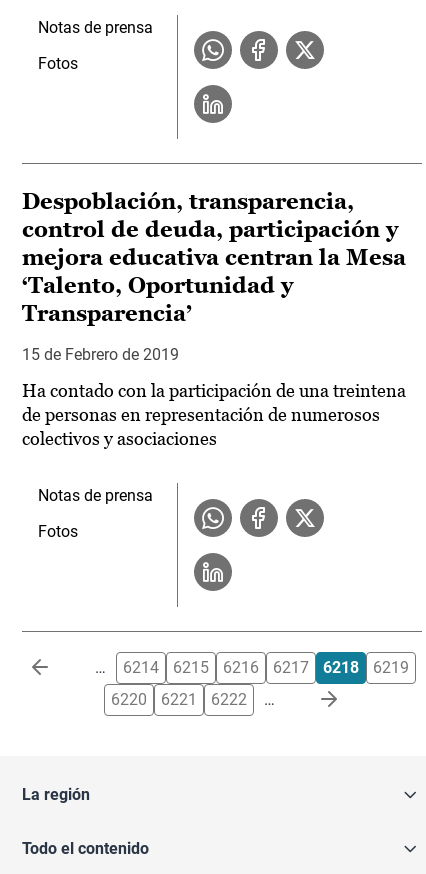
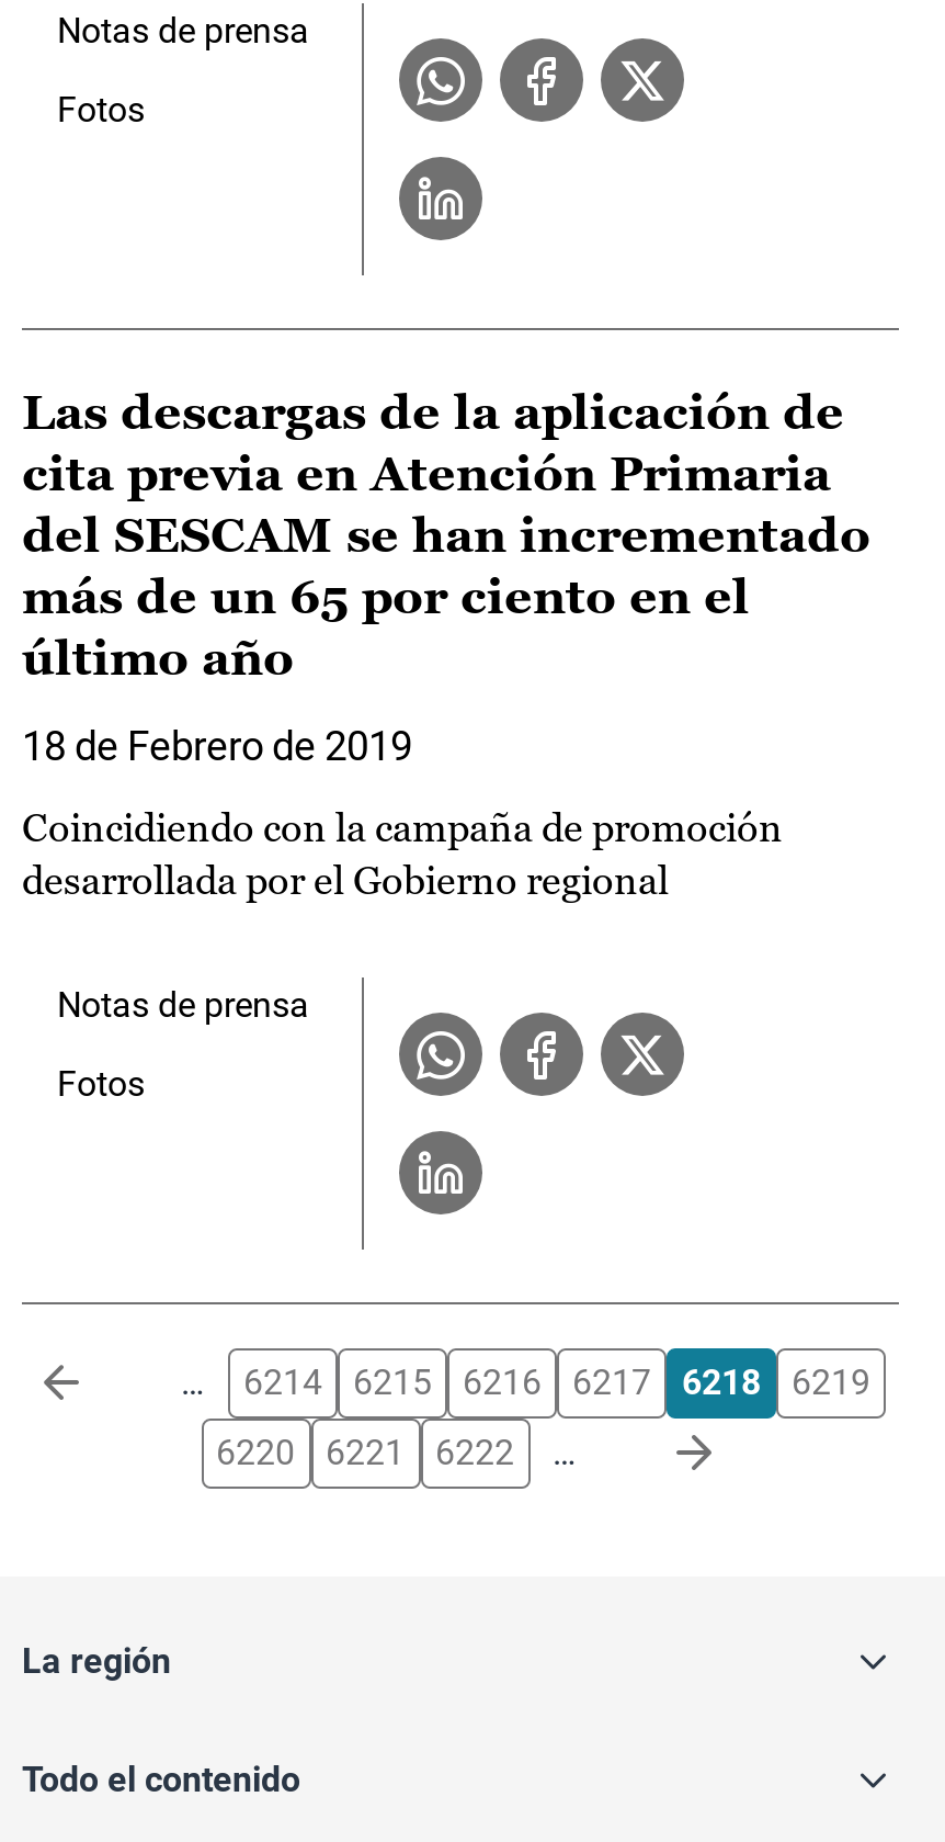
- Despoblación, transparencia,
- control de deuda, participación y
- mejora educativa centran la Mesa
- ‘Talento, Oportunidad y
- Transparencia’
+ Las descargas de la aplicación de
+ cita previa en Atención Primaria
+ del SESCAM se han incrementado
+ más de un 65 por ciento en el
+ último año

- 15 de Febrero de 2019
+ 18 de Febrero de 2019

- Ha contado con la participación de una treintena
- de personas en representación de numerosos
- colectivos y asociaciones
+ Coincidiendo con la campaña de promoción
+ desarrollada por el Gobierno regional
